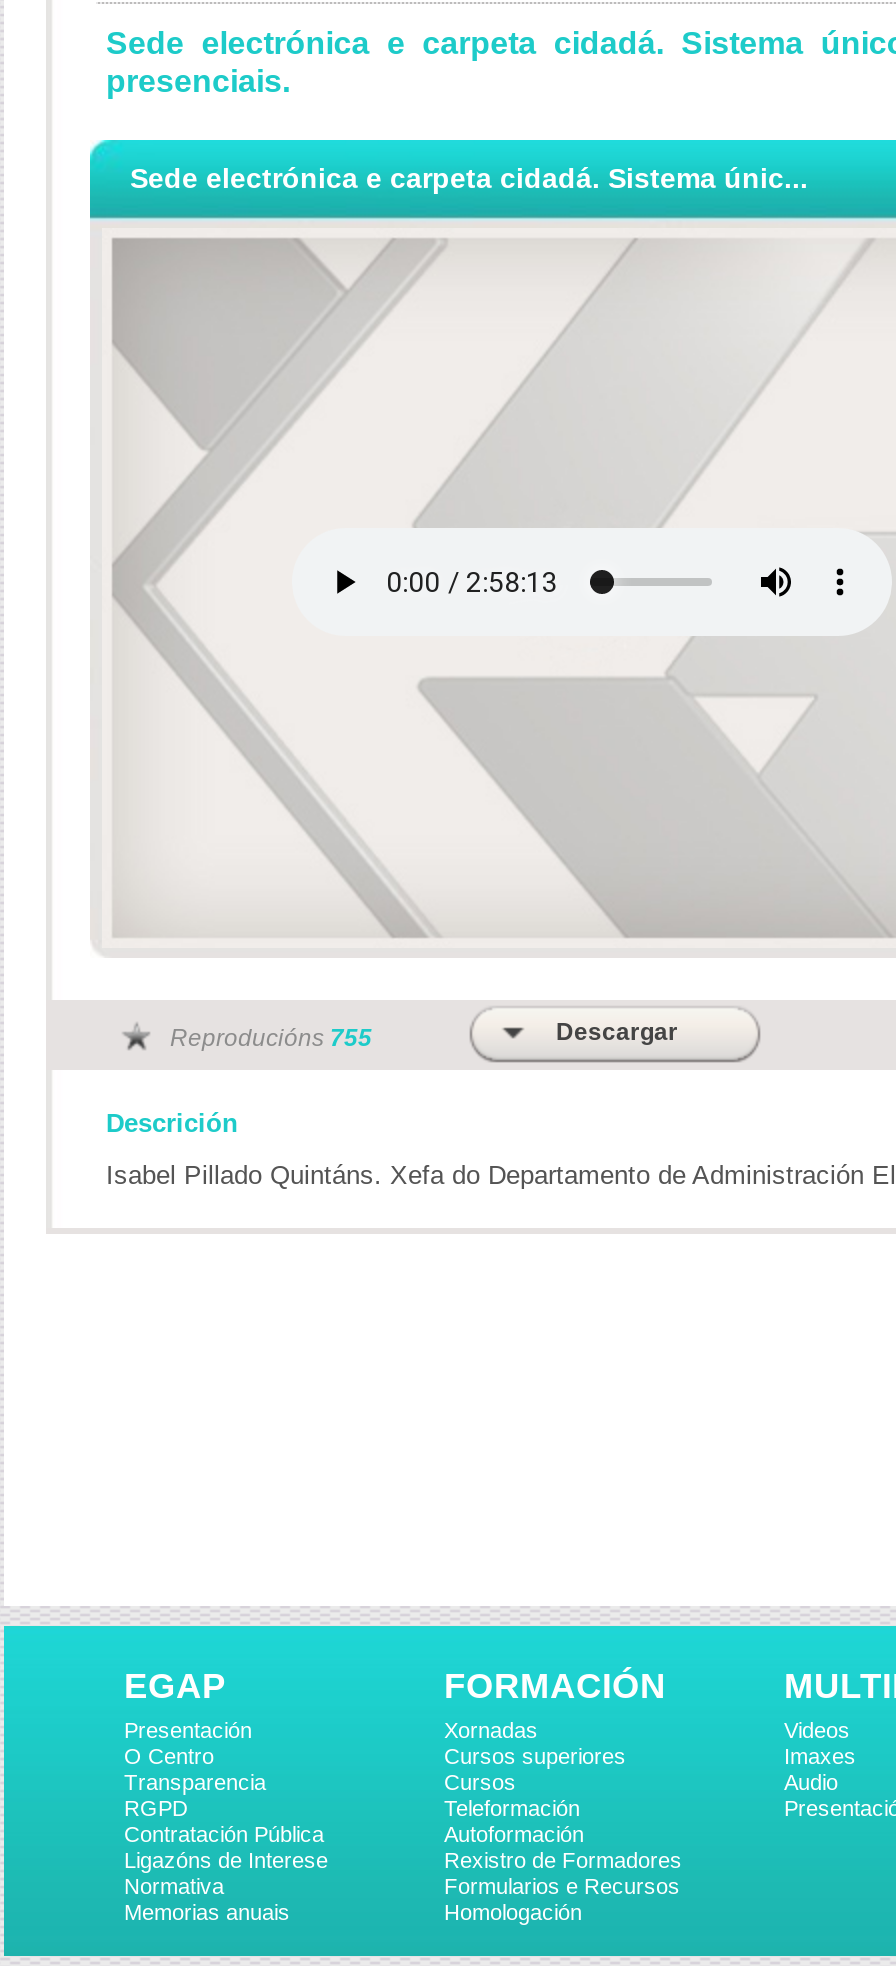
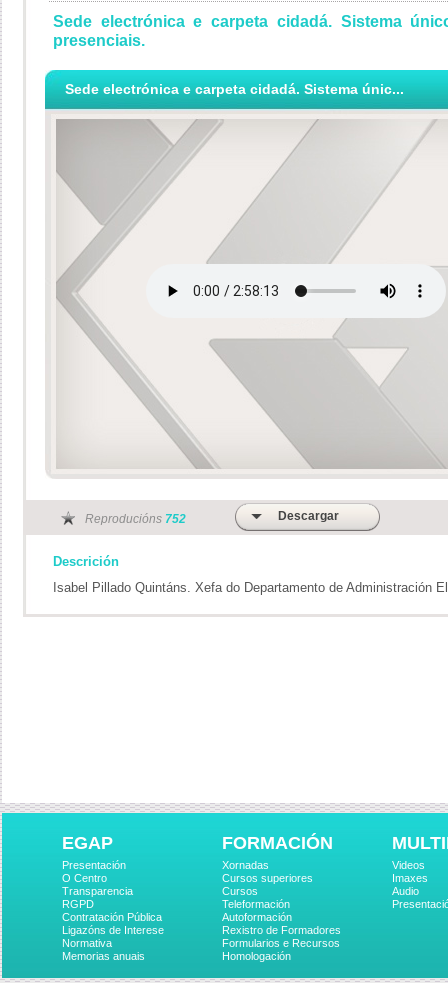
- Reproducións 755
+ Reproducións 752
